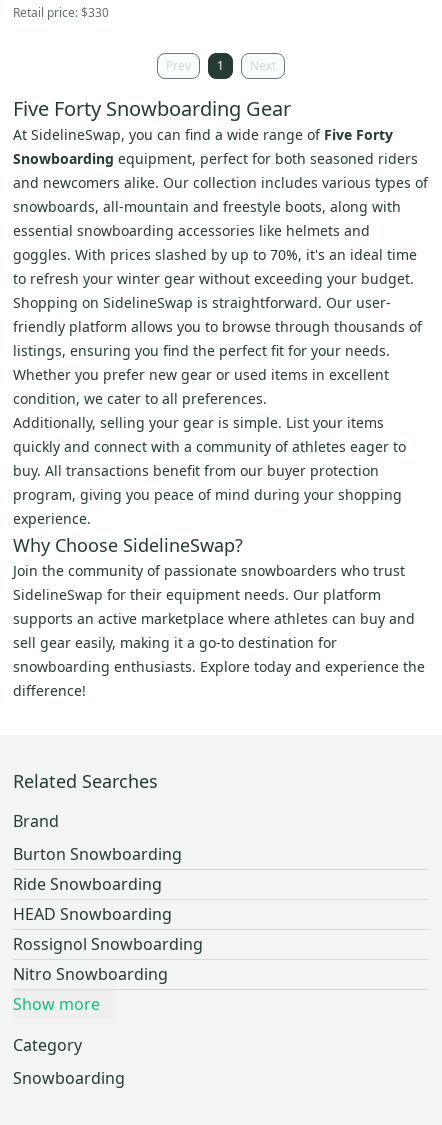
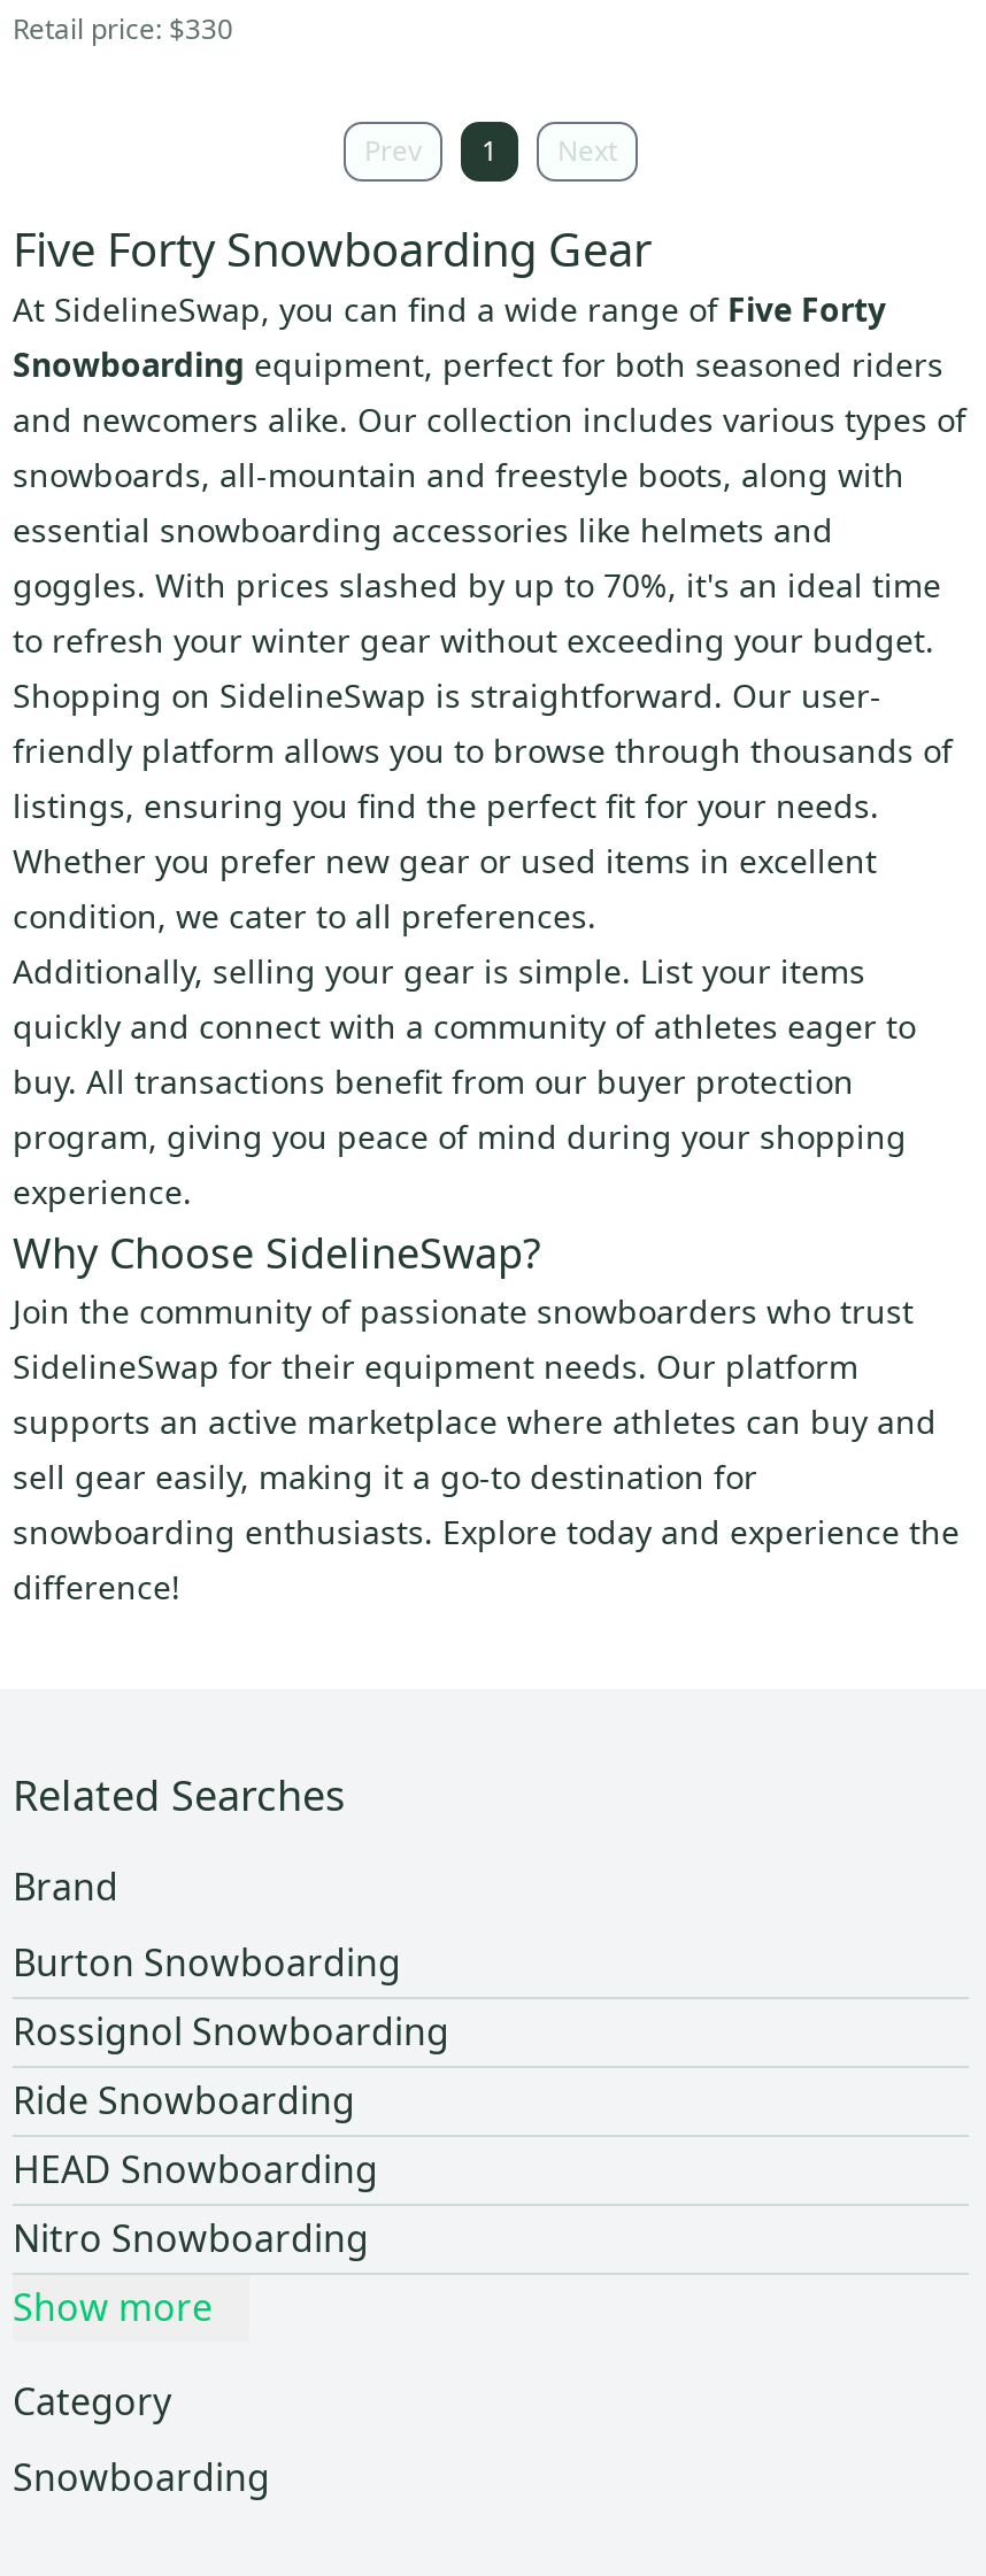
moved down: Ride Snowboarding | HEAD Snowboarding

moved up: Rossignol Snowboarding
